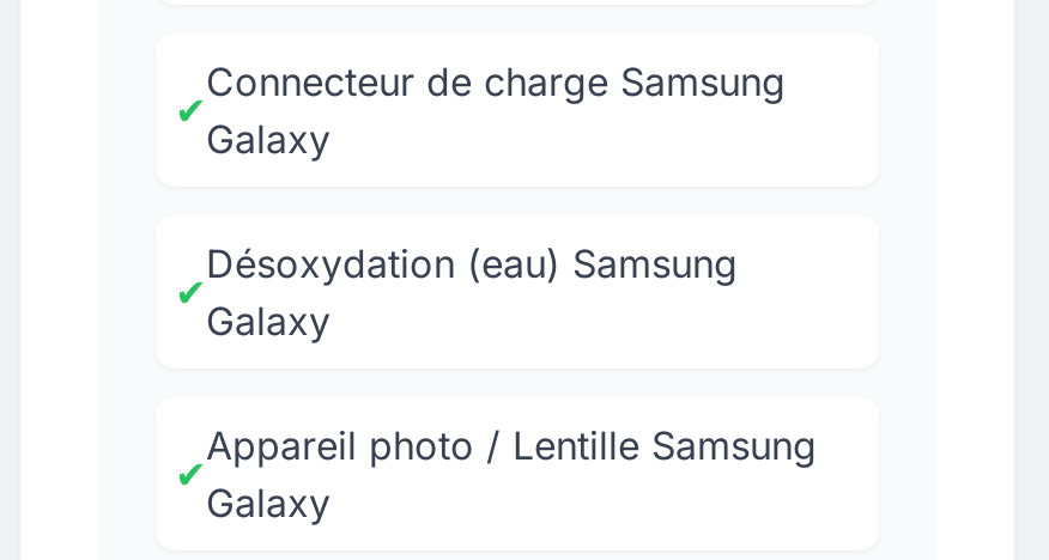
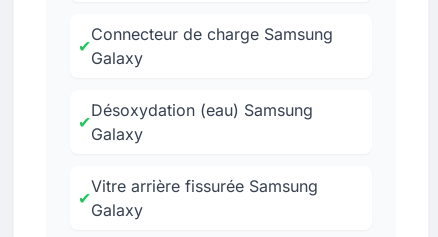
- Appareil photo / Lentille Samsung
+ Vitre arrière fissurée Samsung
